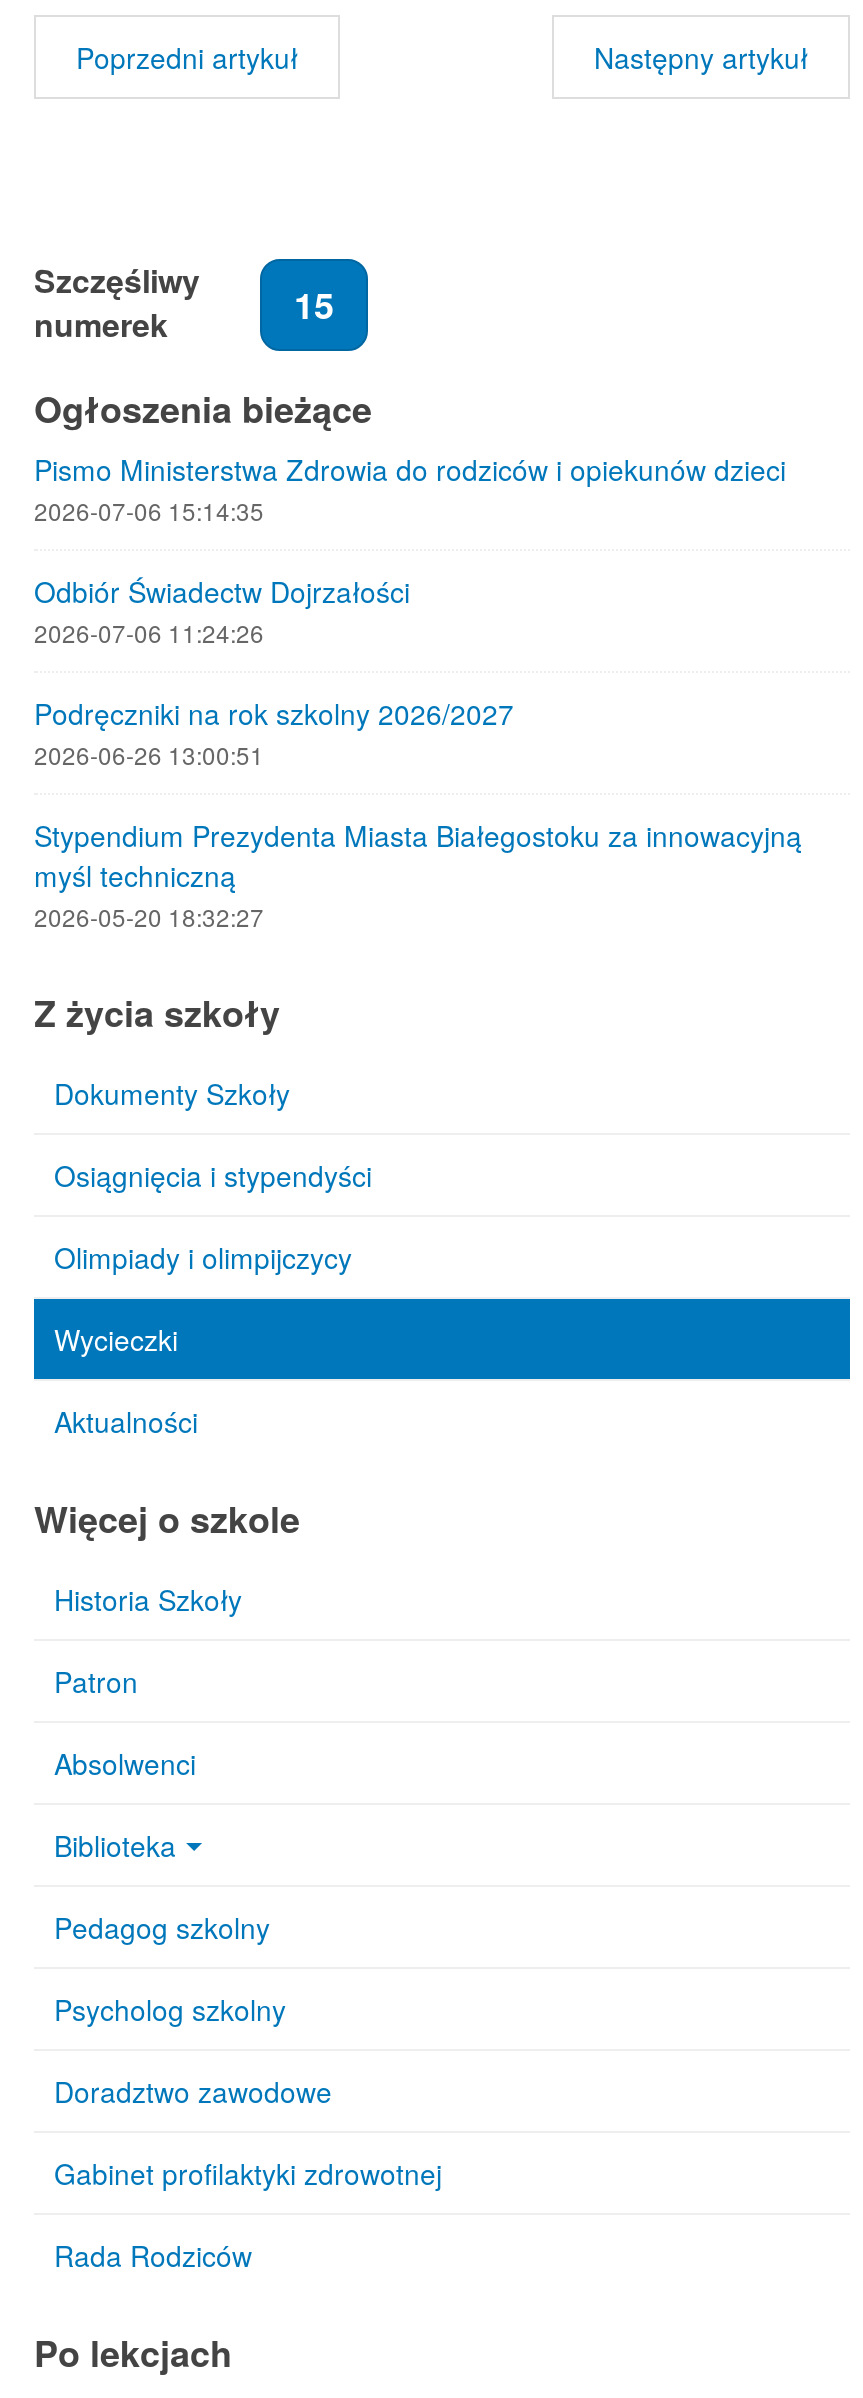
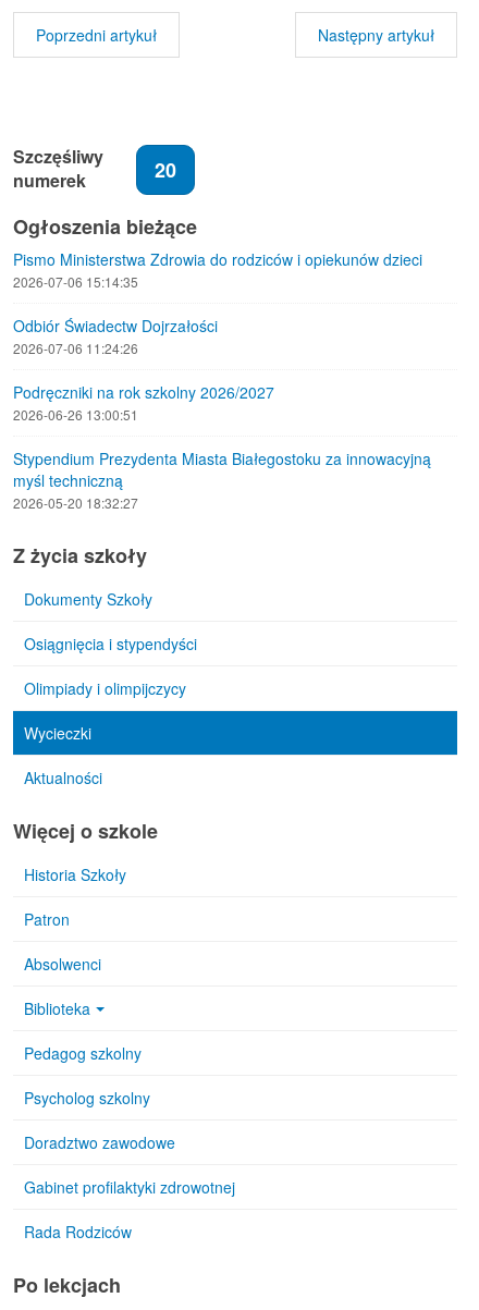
- 15
+ 20
